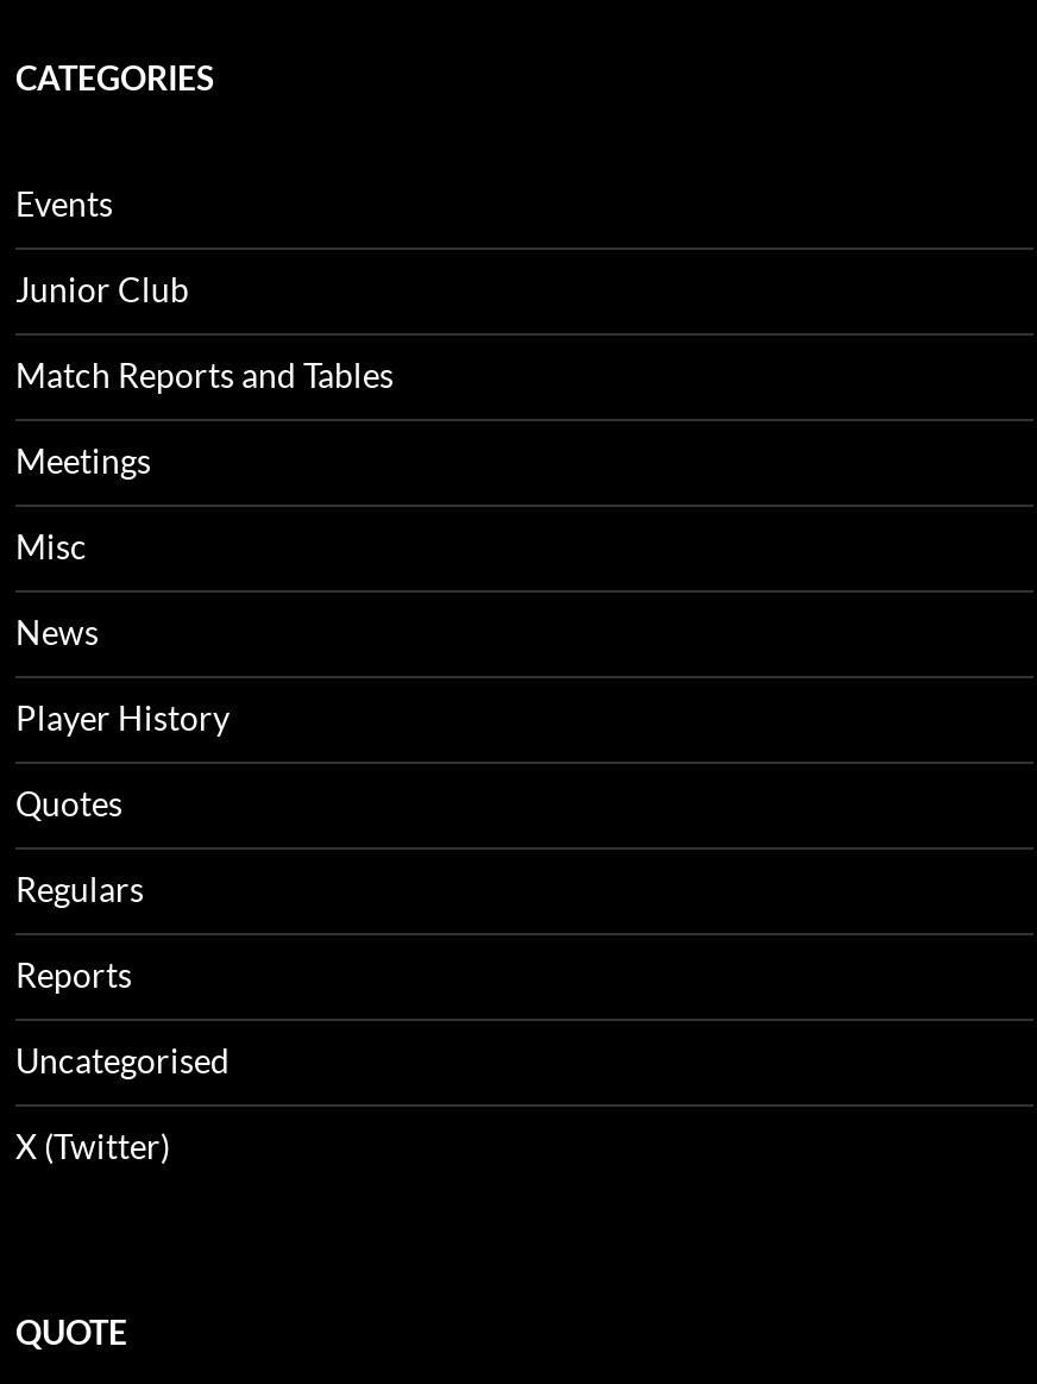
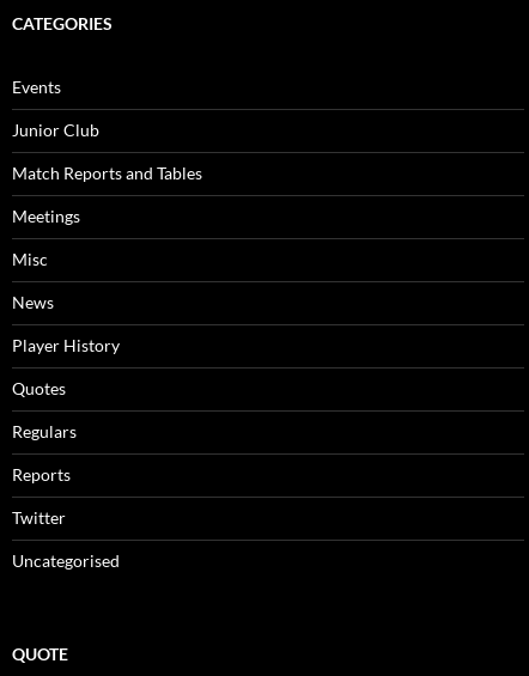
+ Twitter

moved down: Uncategorised

- X (Twitter)
